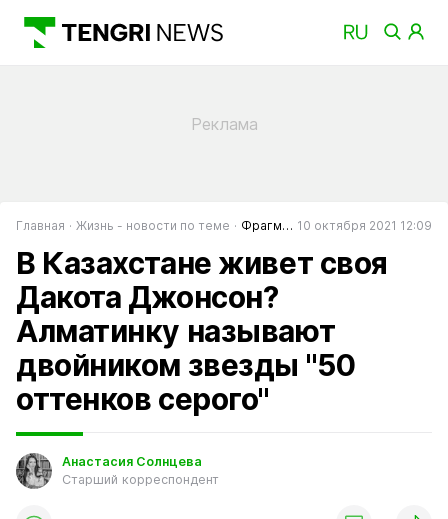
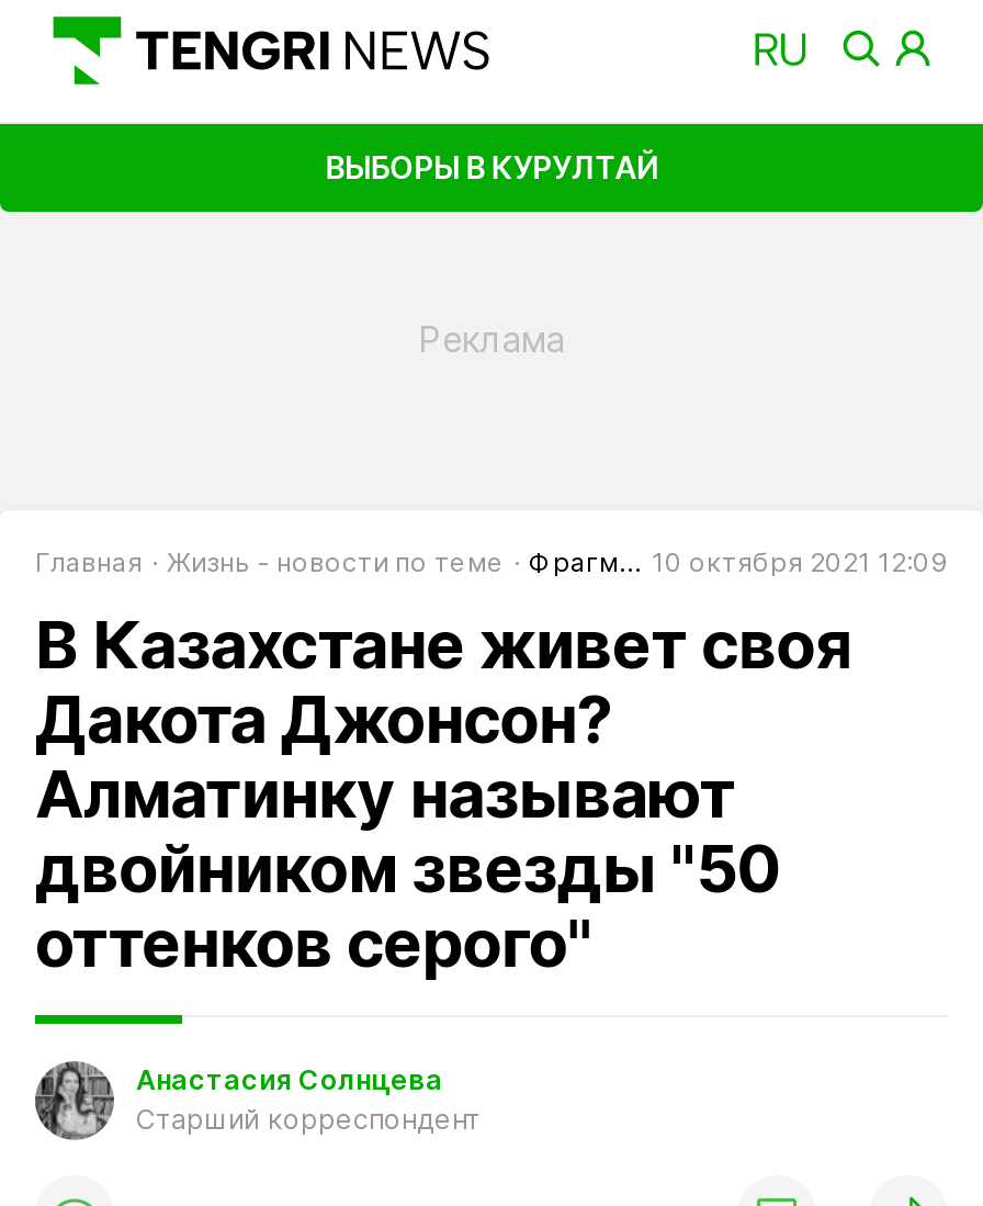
+ ВЫБОРЫ В КУРУЛТАЙ
